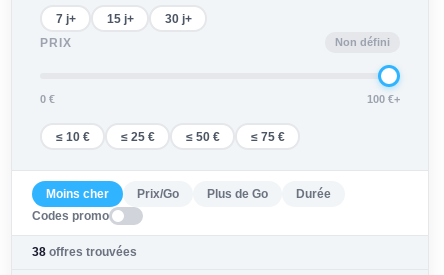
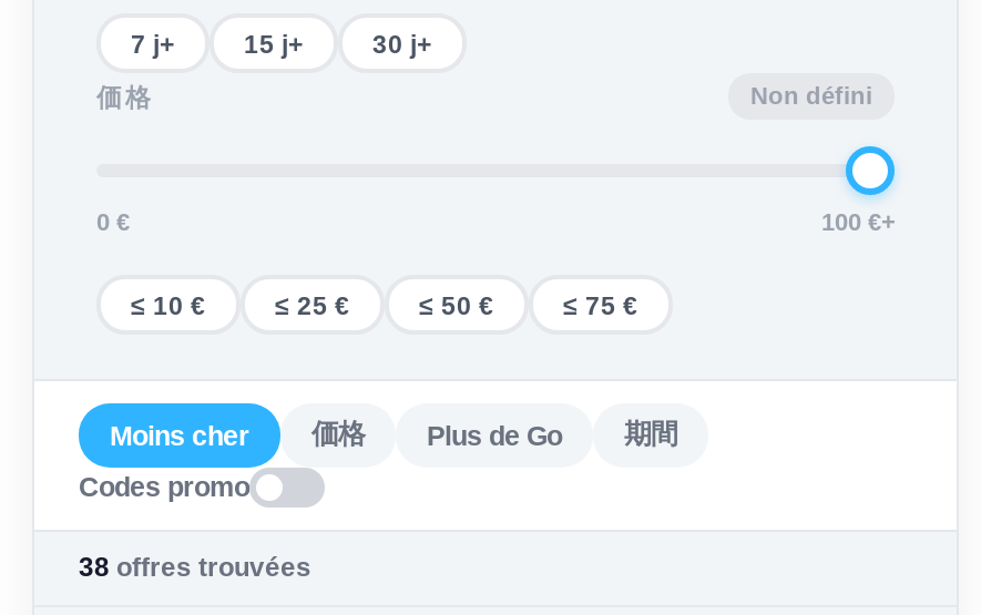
- PRIX
+ 価格

- Prix/Go
+ 価格

- Durée
+ 期間
